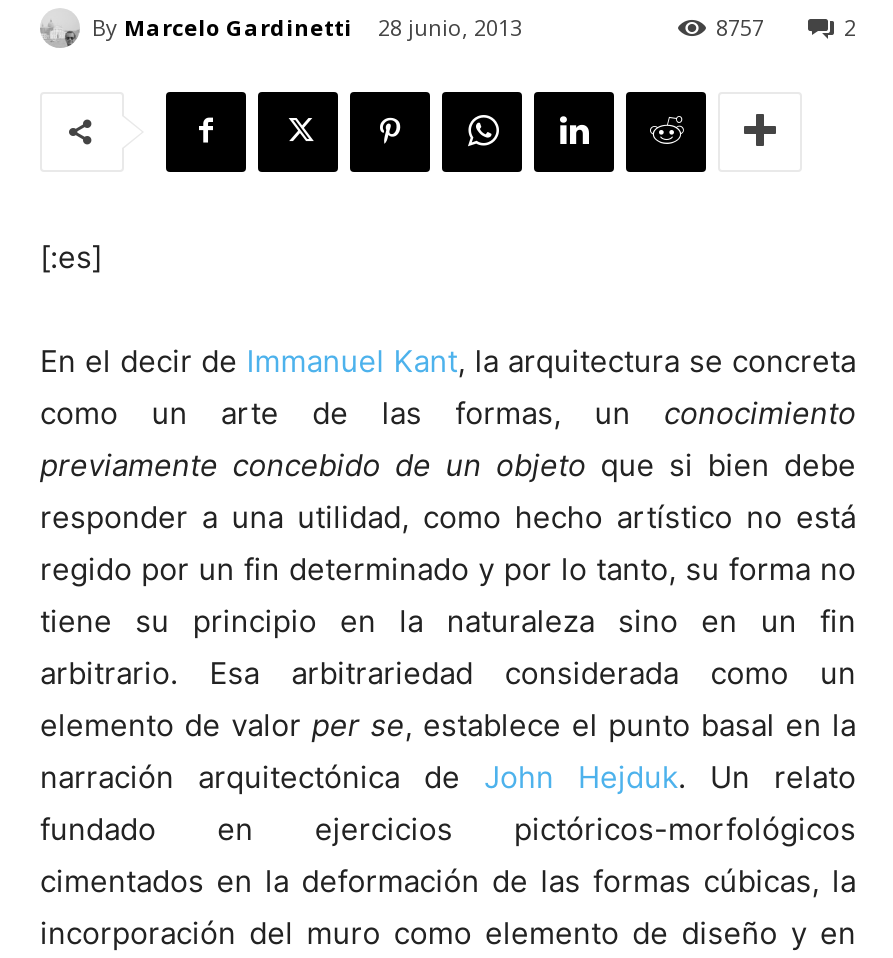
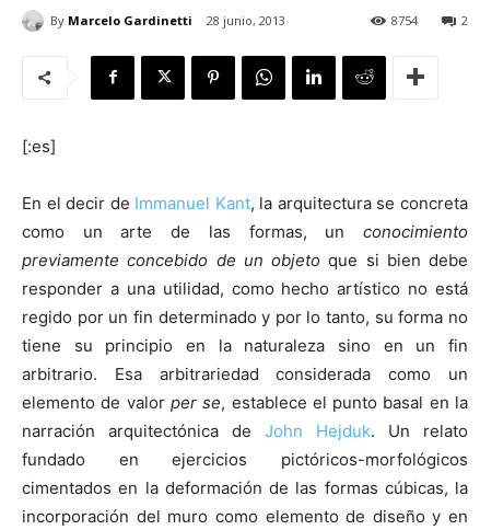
- 8757
+ 8754
